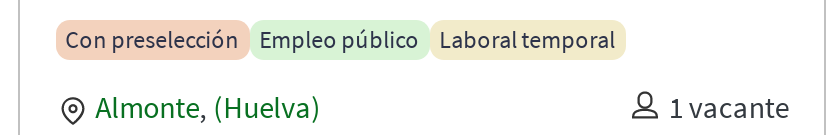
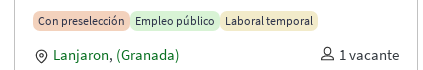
- Almonte, (Huelva)
+ Lanjaron, (Granada)
